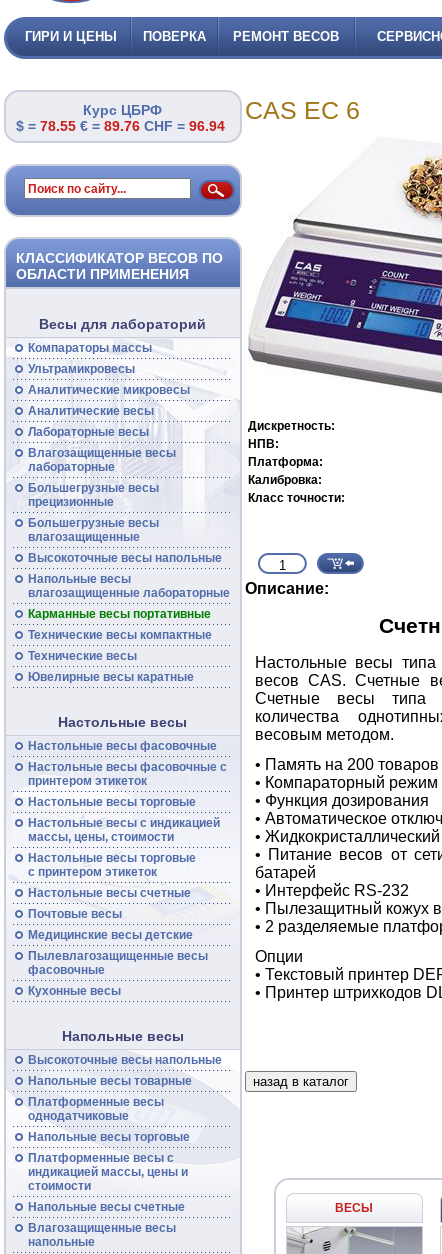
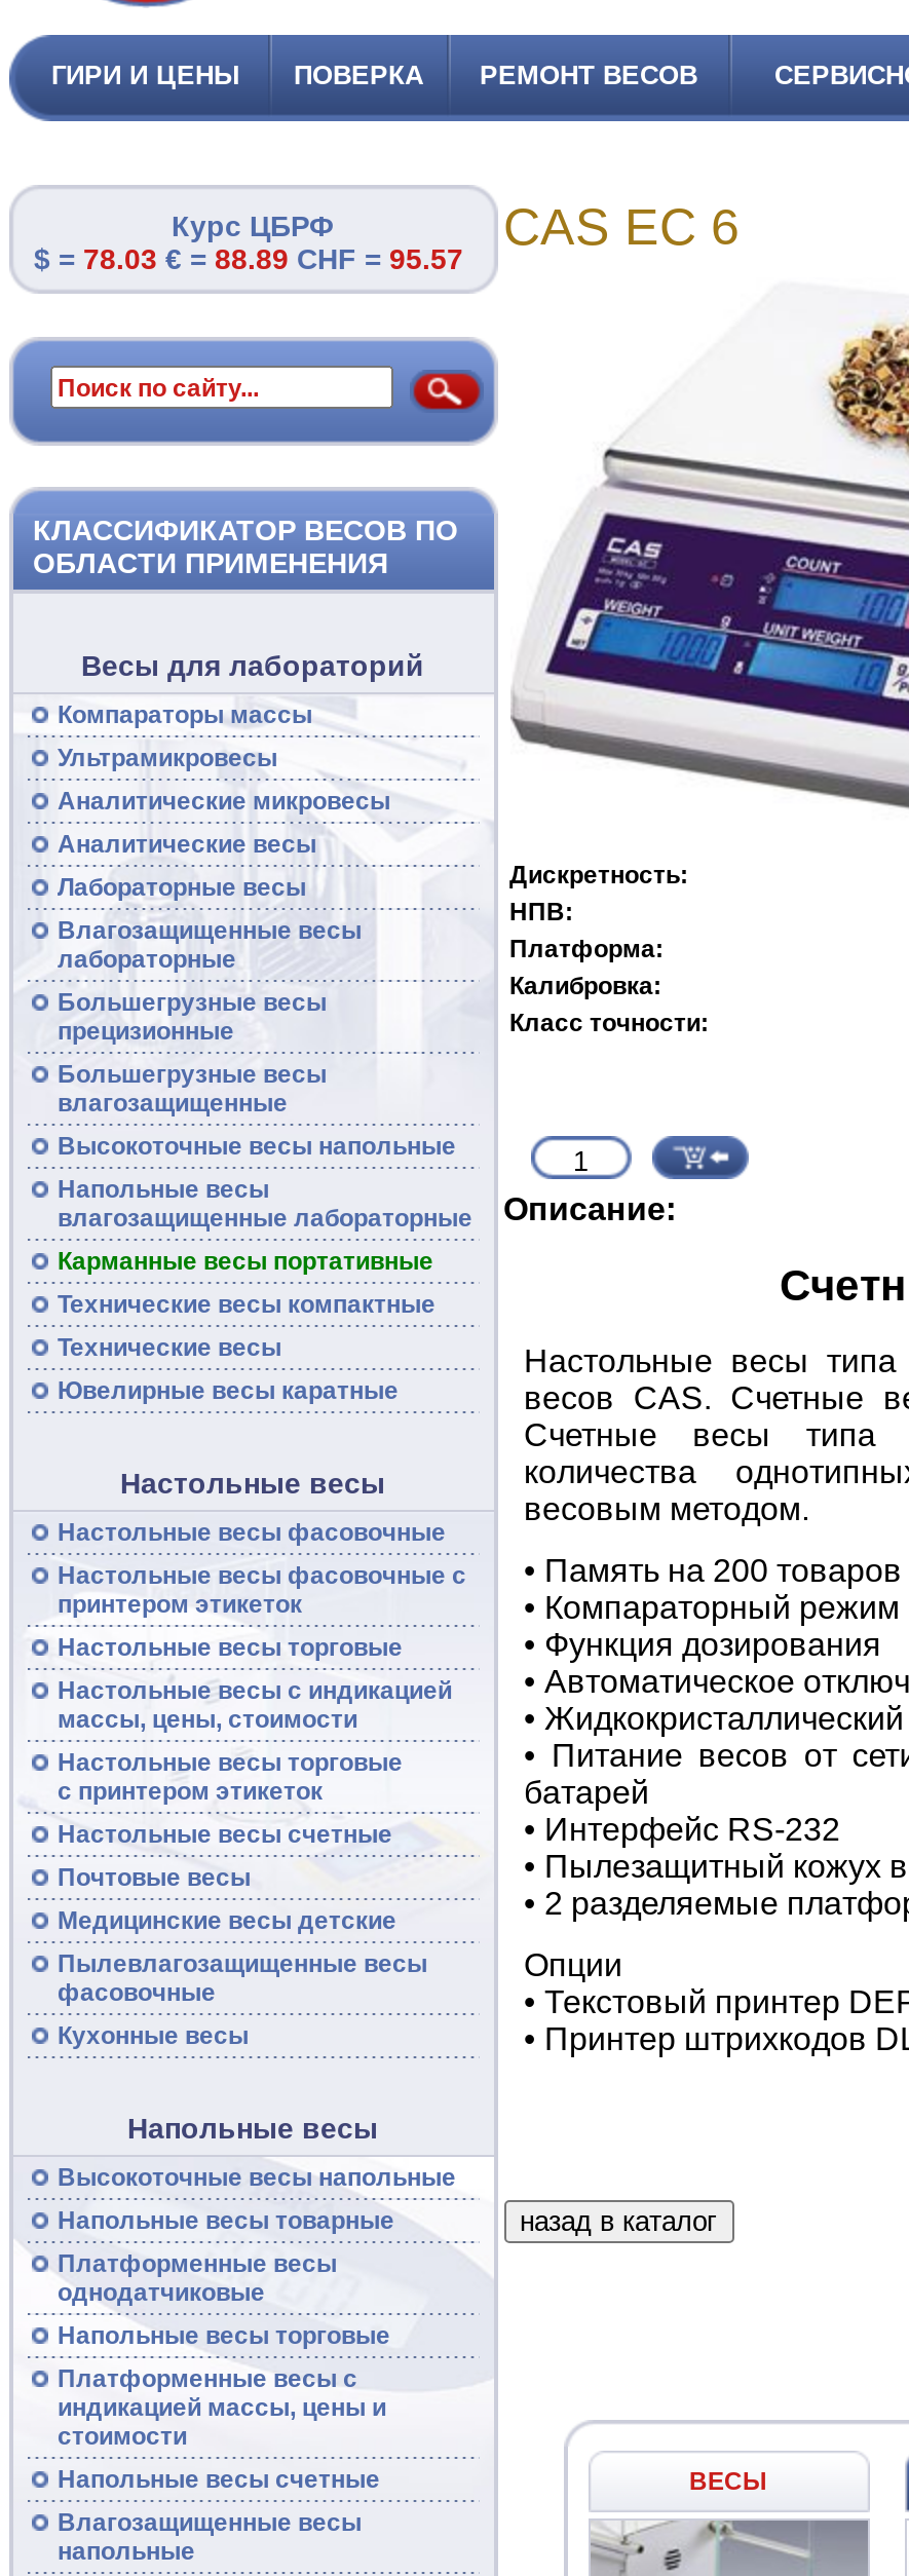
- $ = 78.55 € =89.76 CHF = 96.94
+ $ = 78.03 € =88.89 CHF = 95.57
